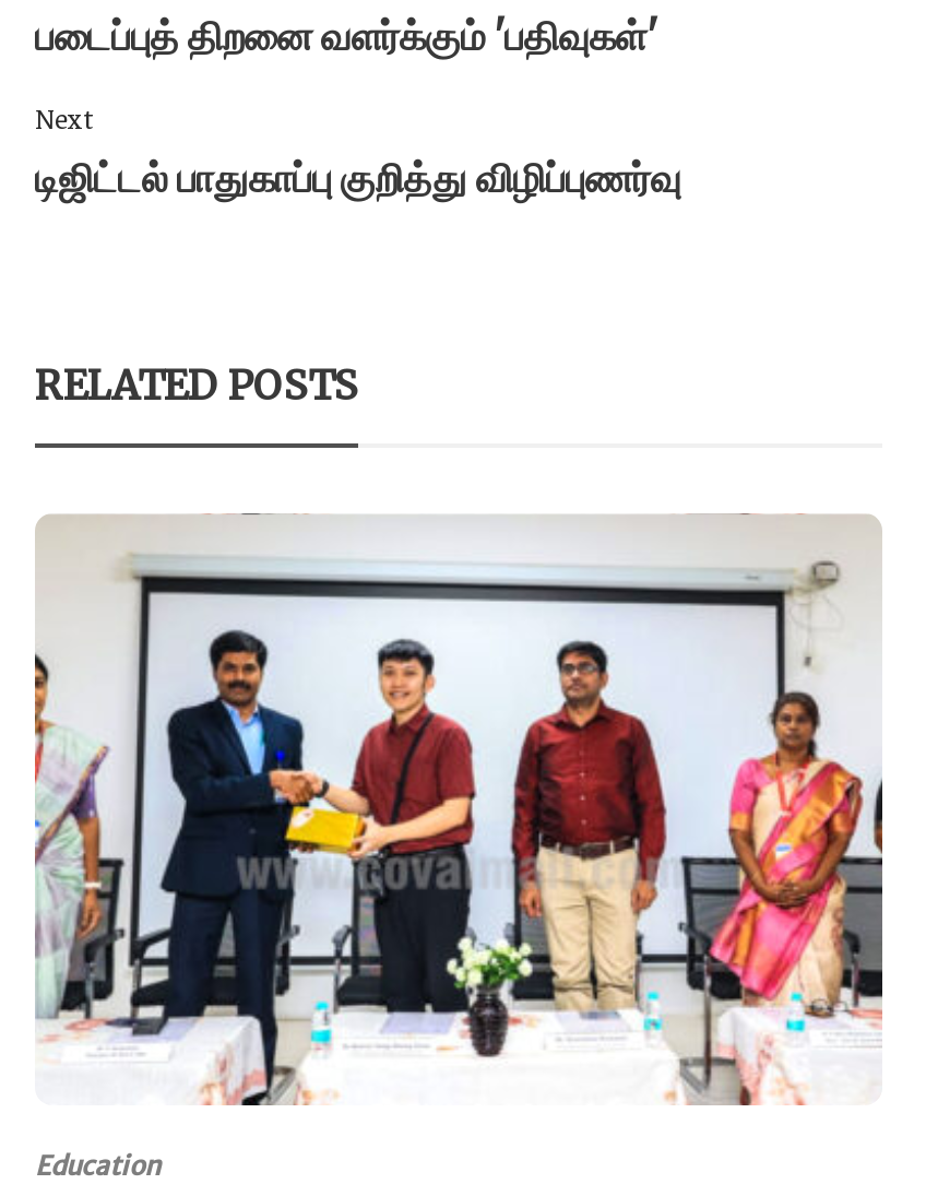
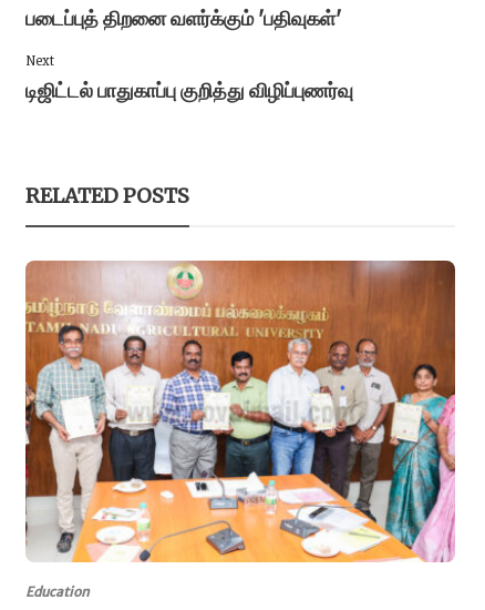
- [image]
+ [image]
